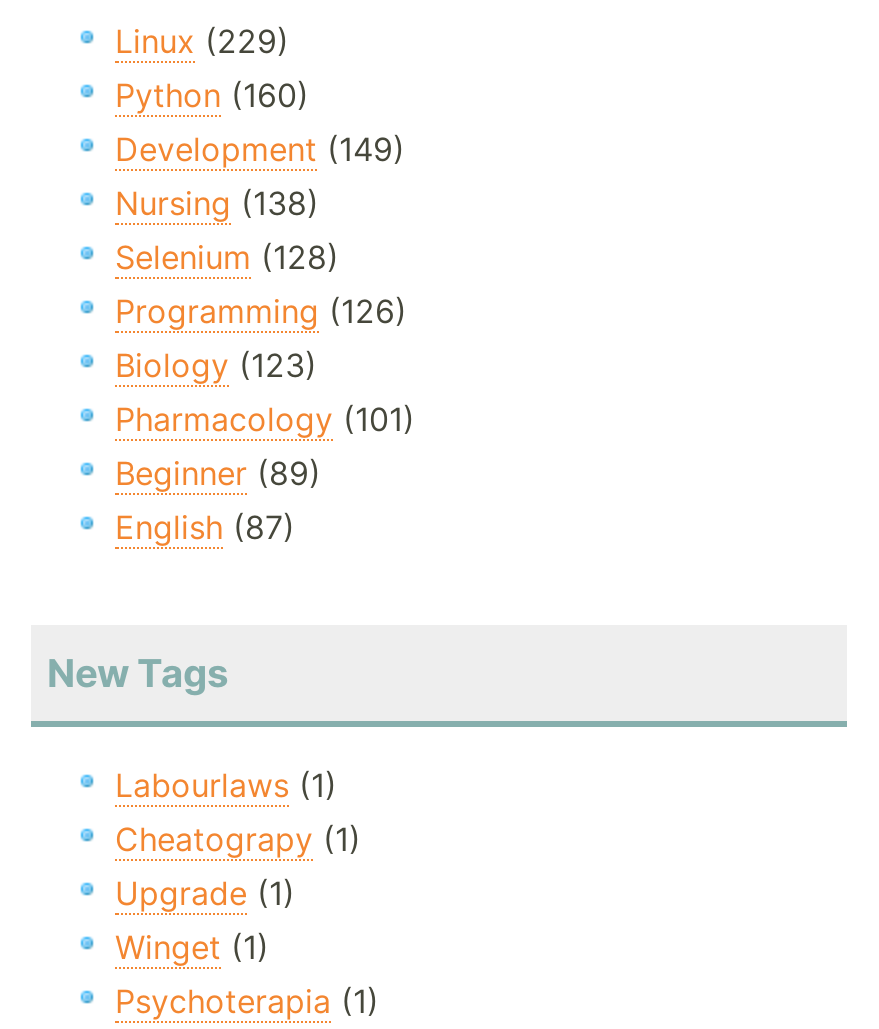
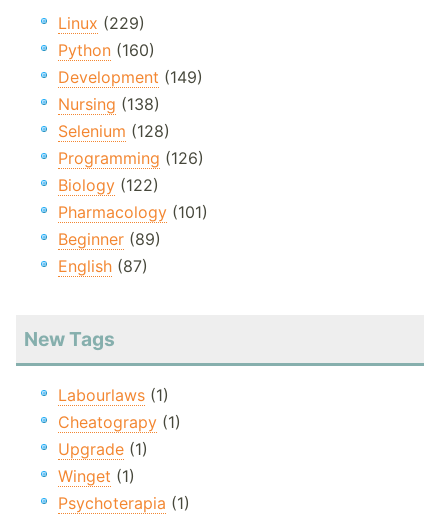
- Biology (123)
+ Biology (122)
